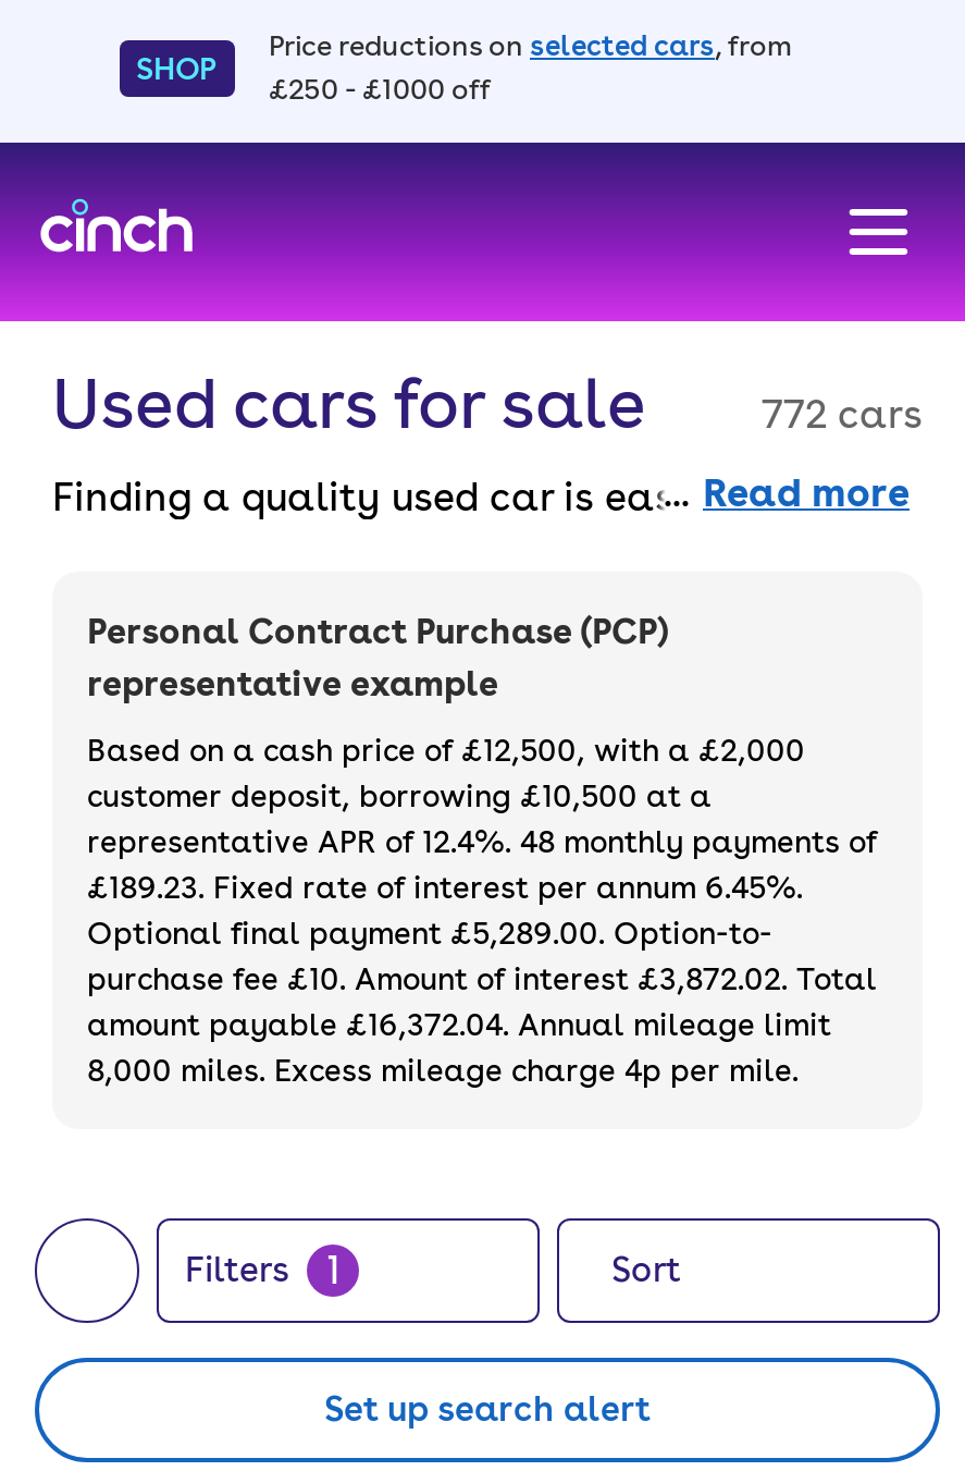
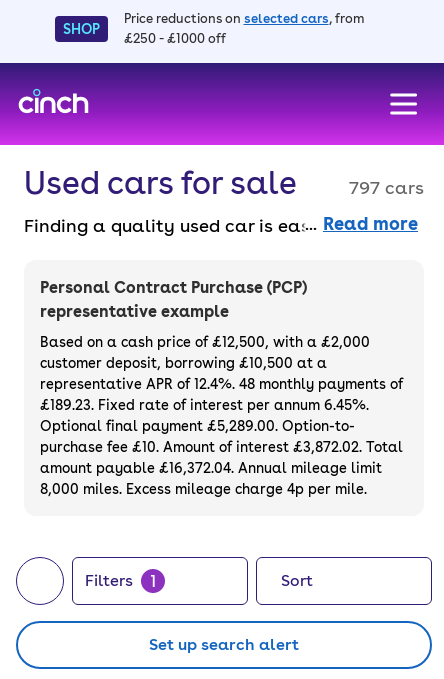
- 772 cars
+ 797 cars
